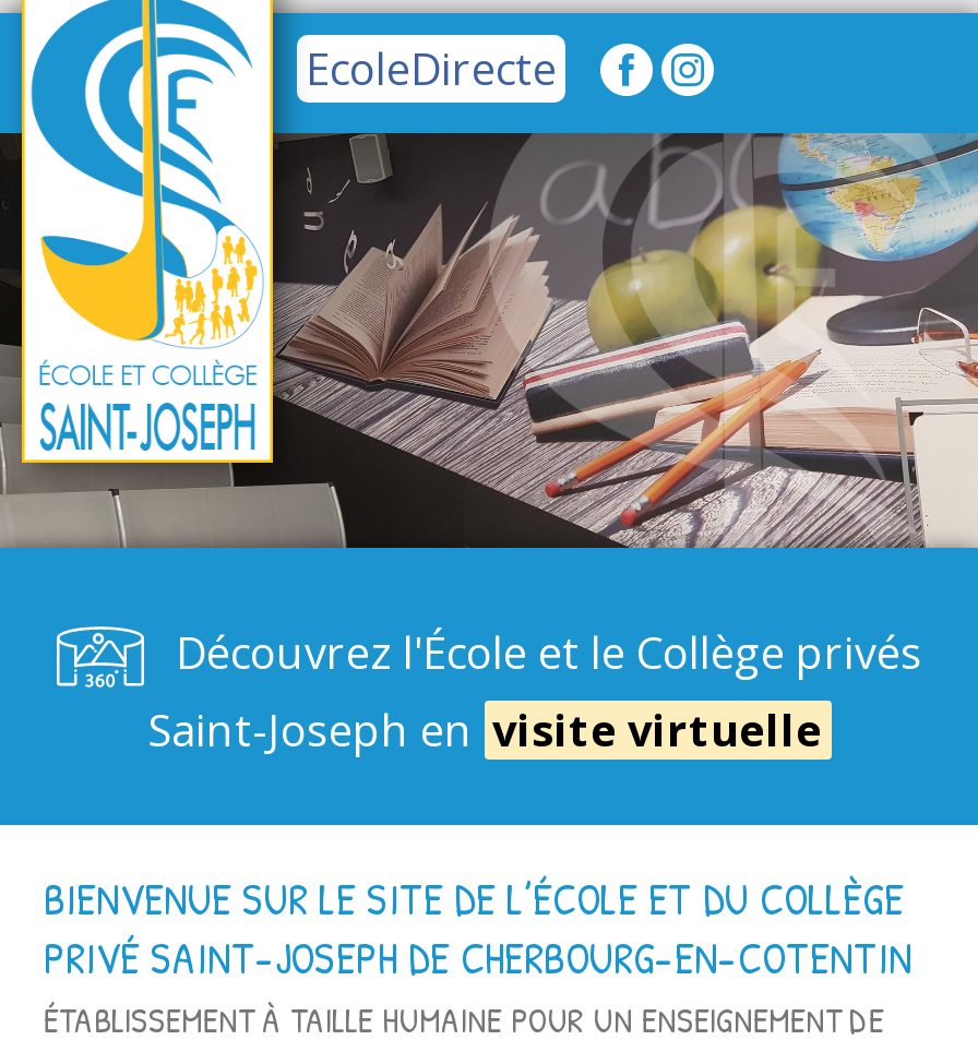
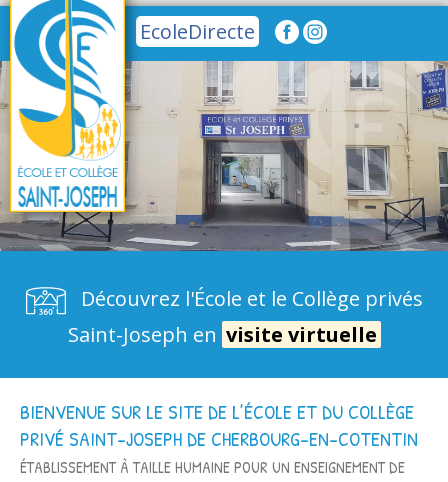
- [image]
+ [image]
